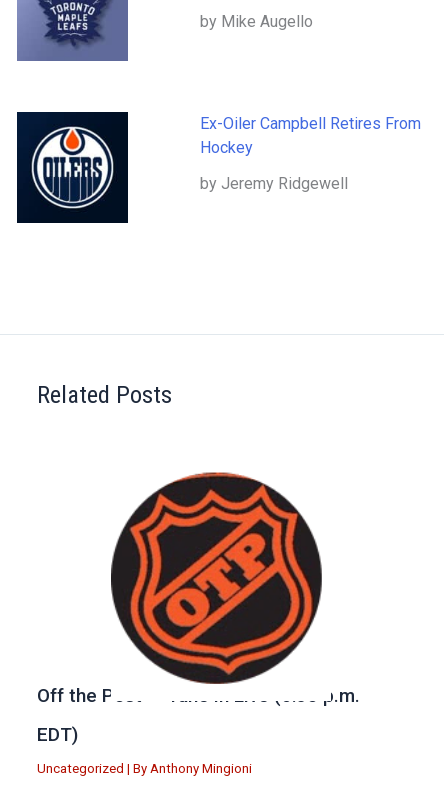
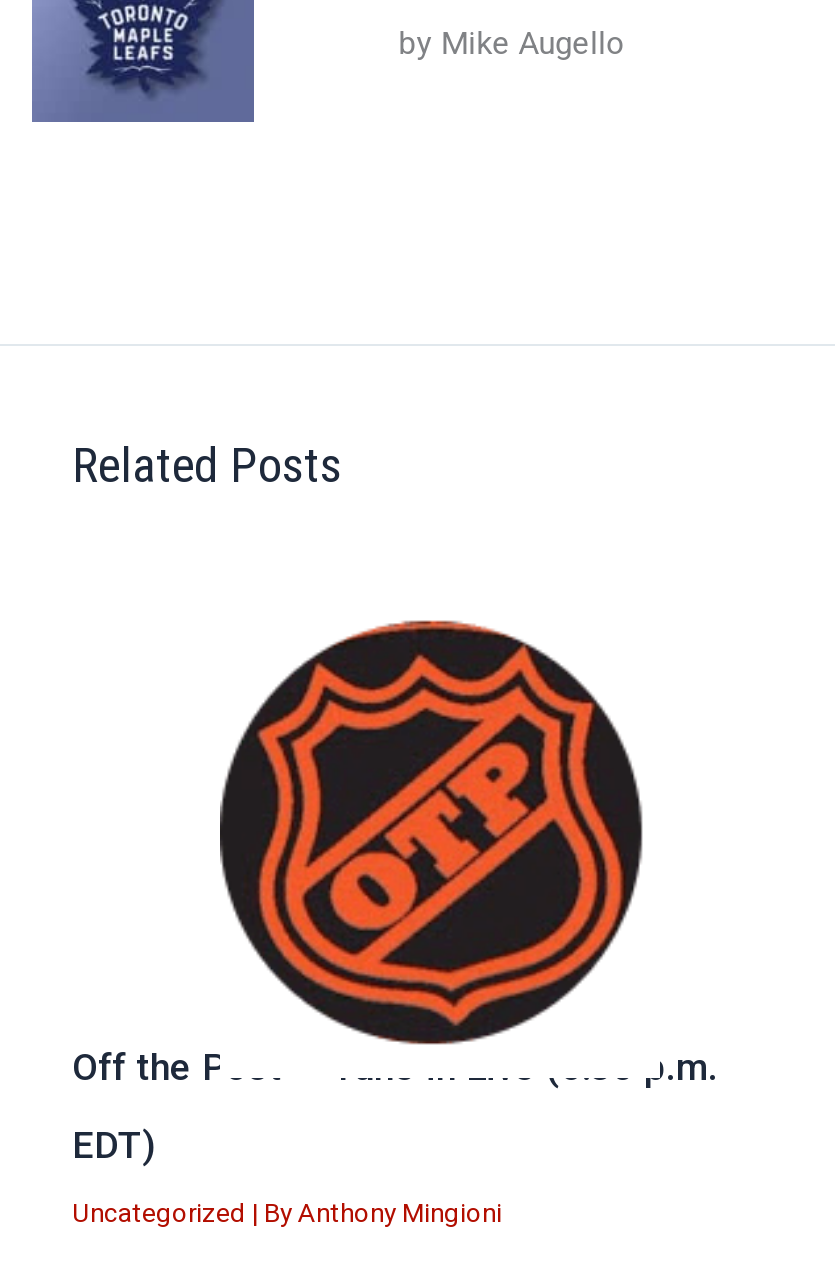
- [image]

- Ex-Oiler Campbell Retires From
- Hockey
- by Jeremy Ridgewell
